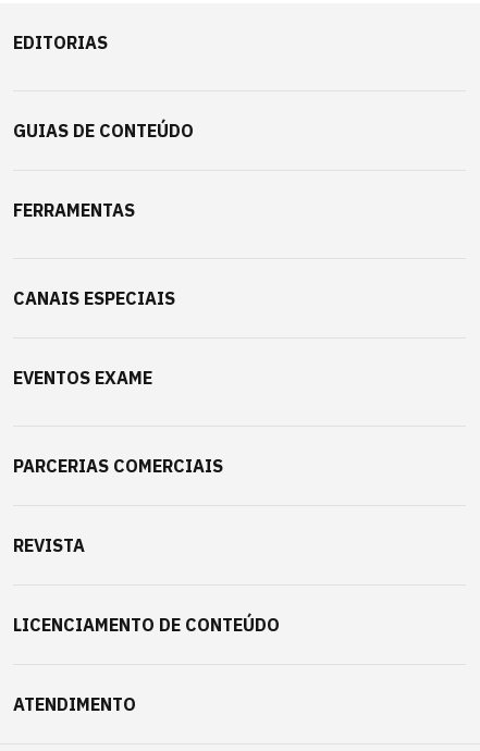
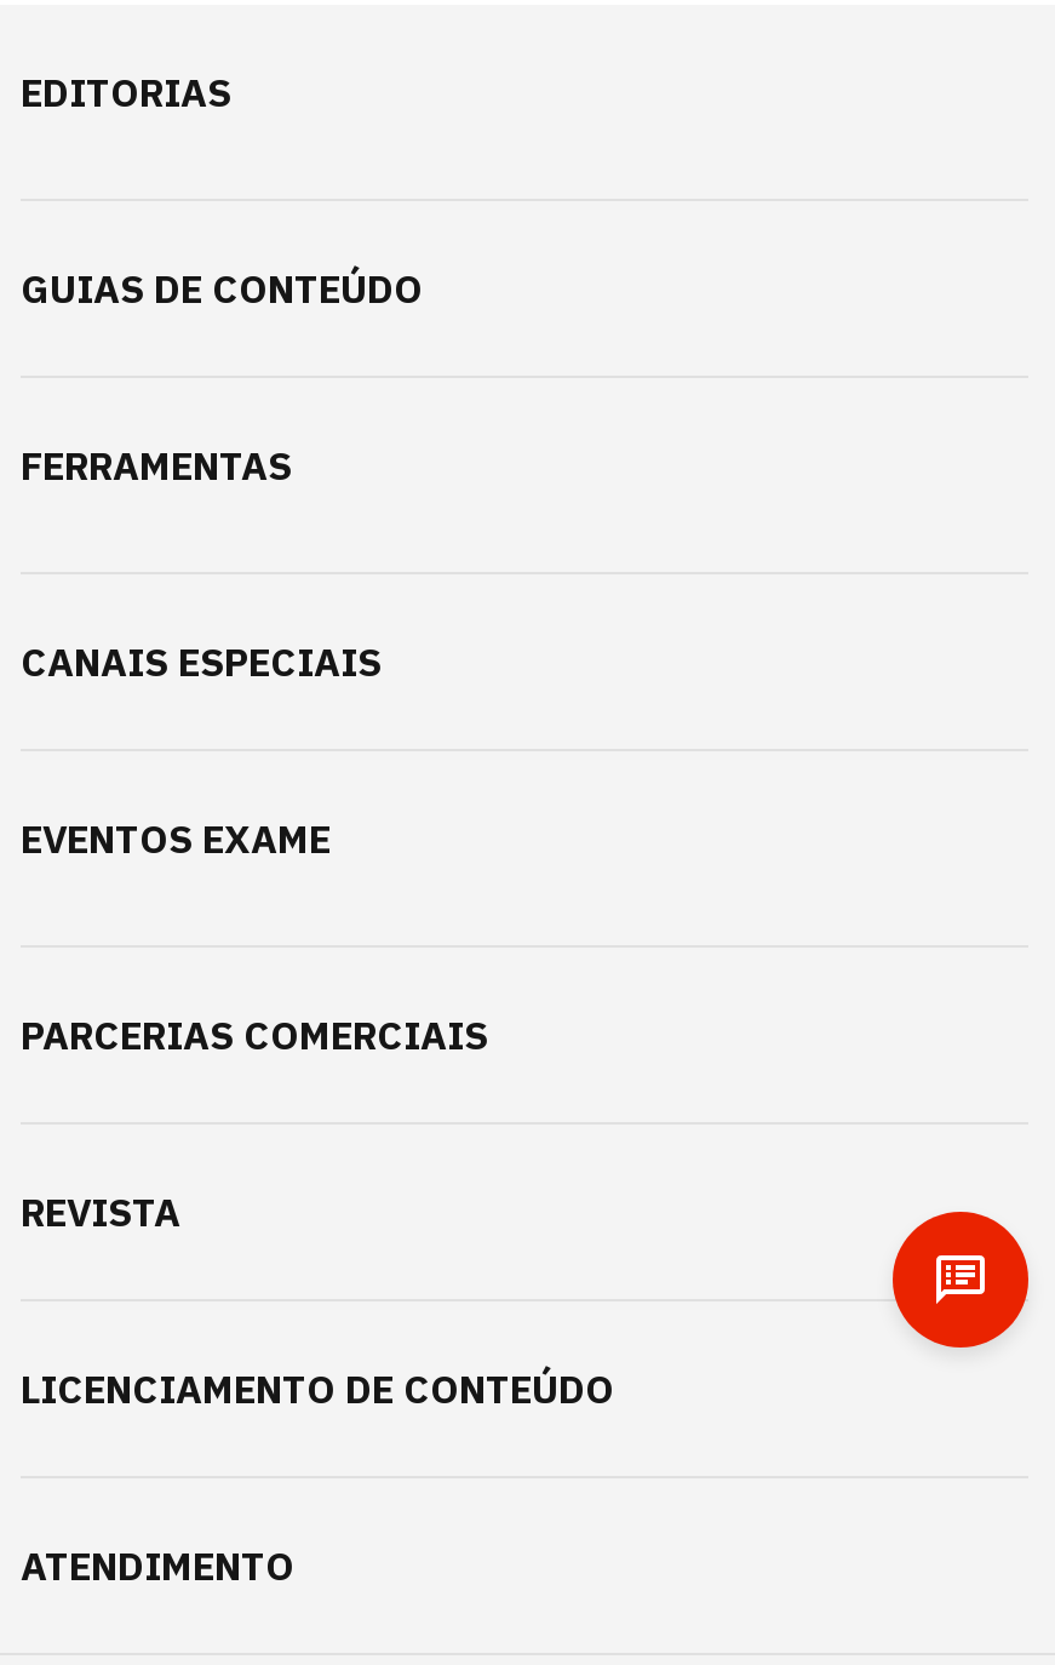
+ [image]
